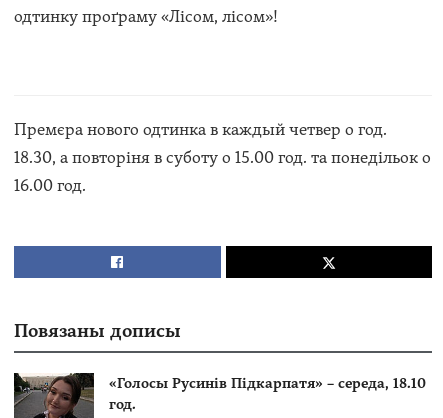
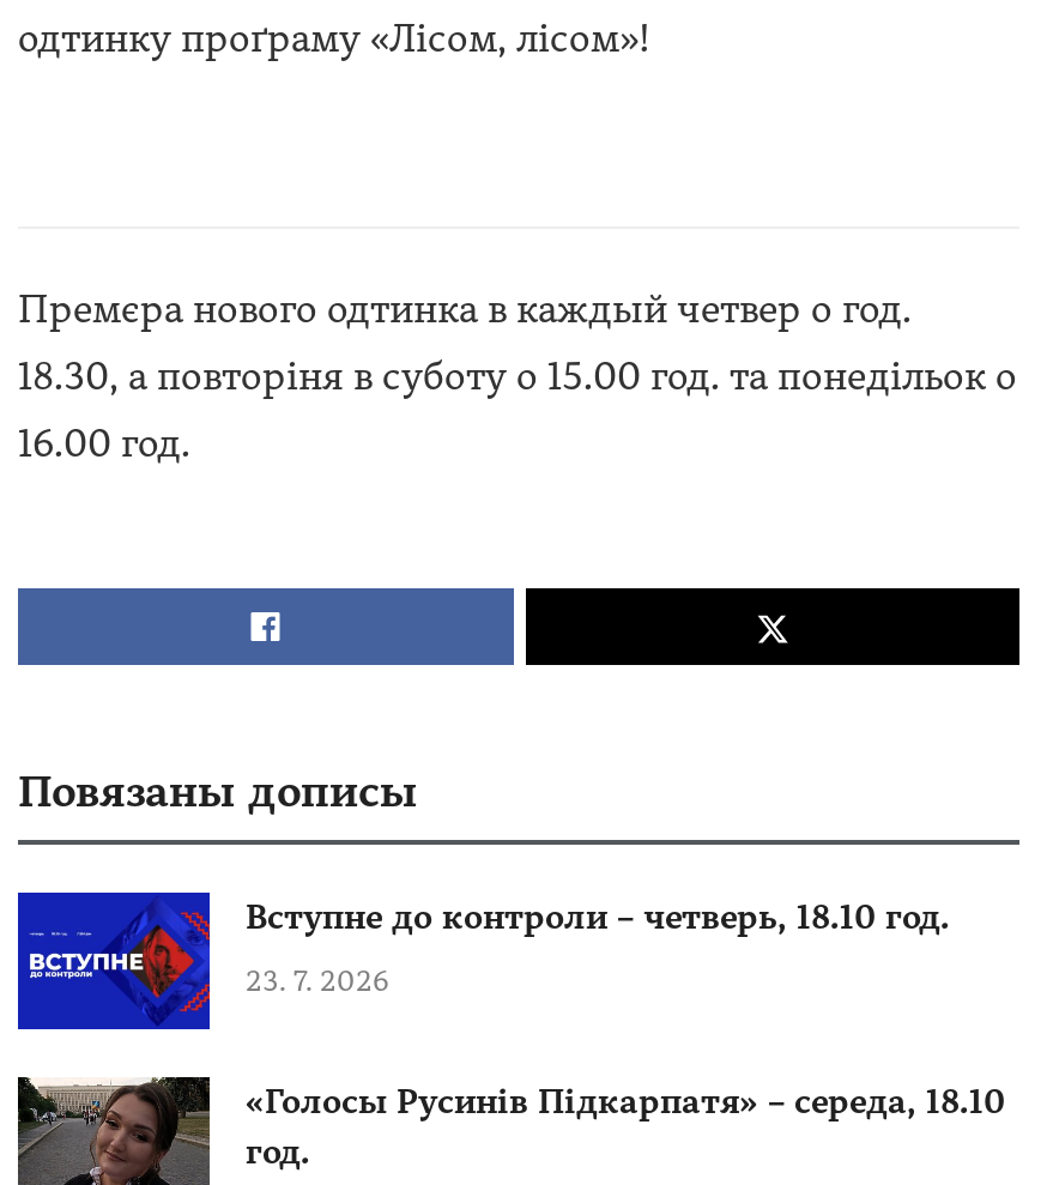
+ [image]
+ Вступне до контроли – четверь, 18.10 год.
+ 23. 7. 2026
